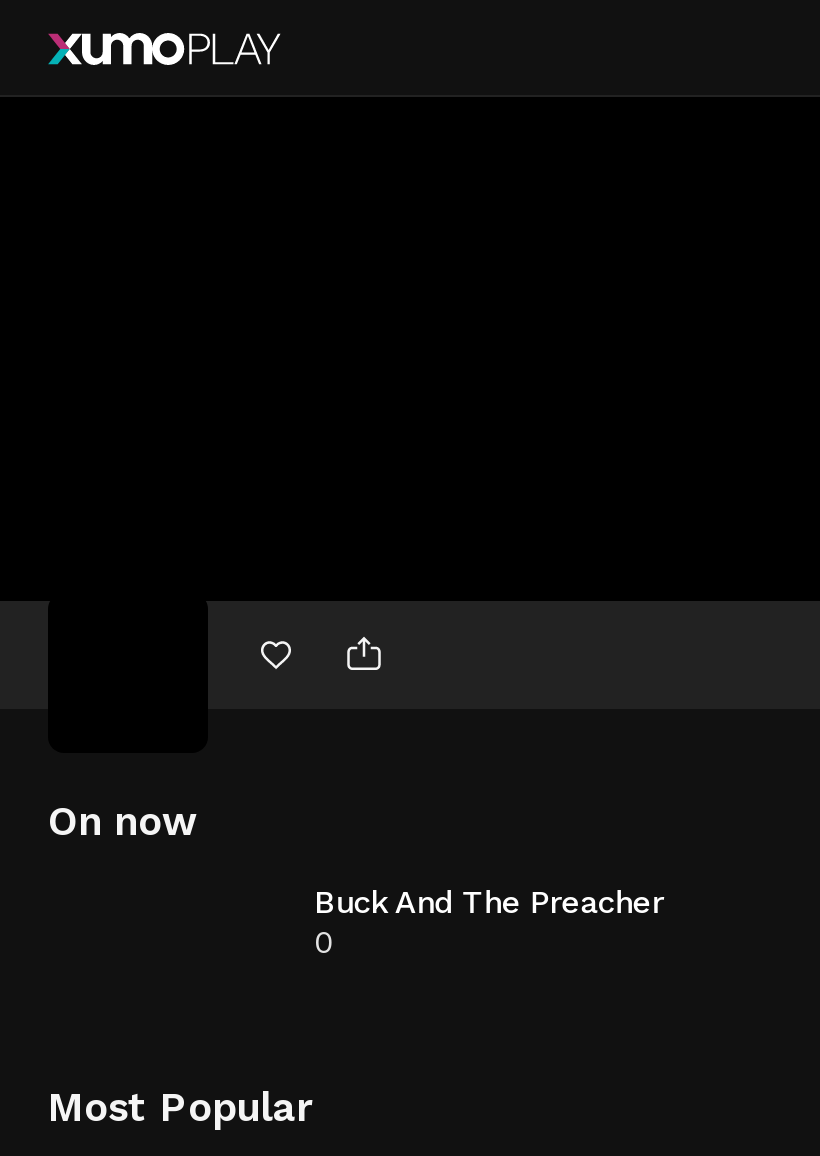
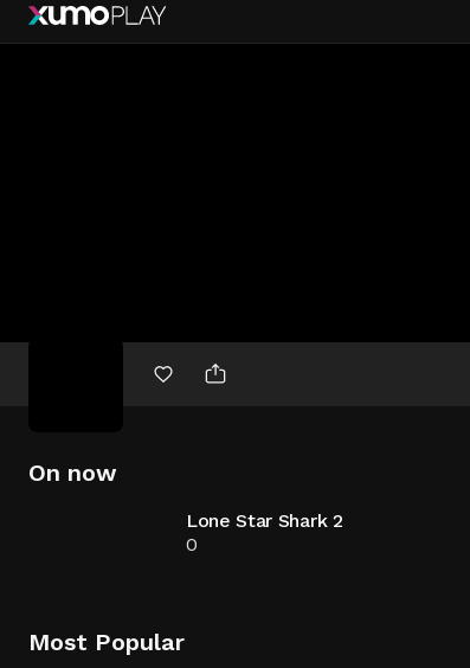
- Buck And The Preacher
+ Lone Star Shark 2
